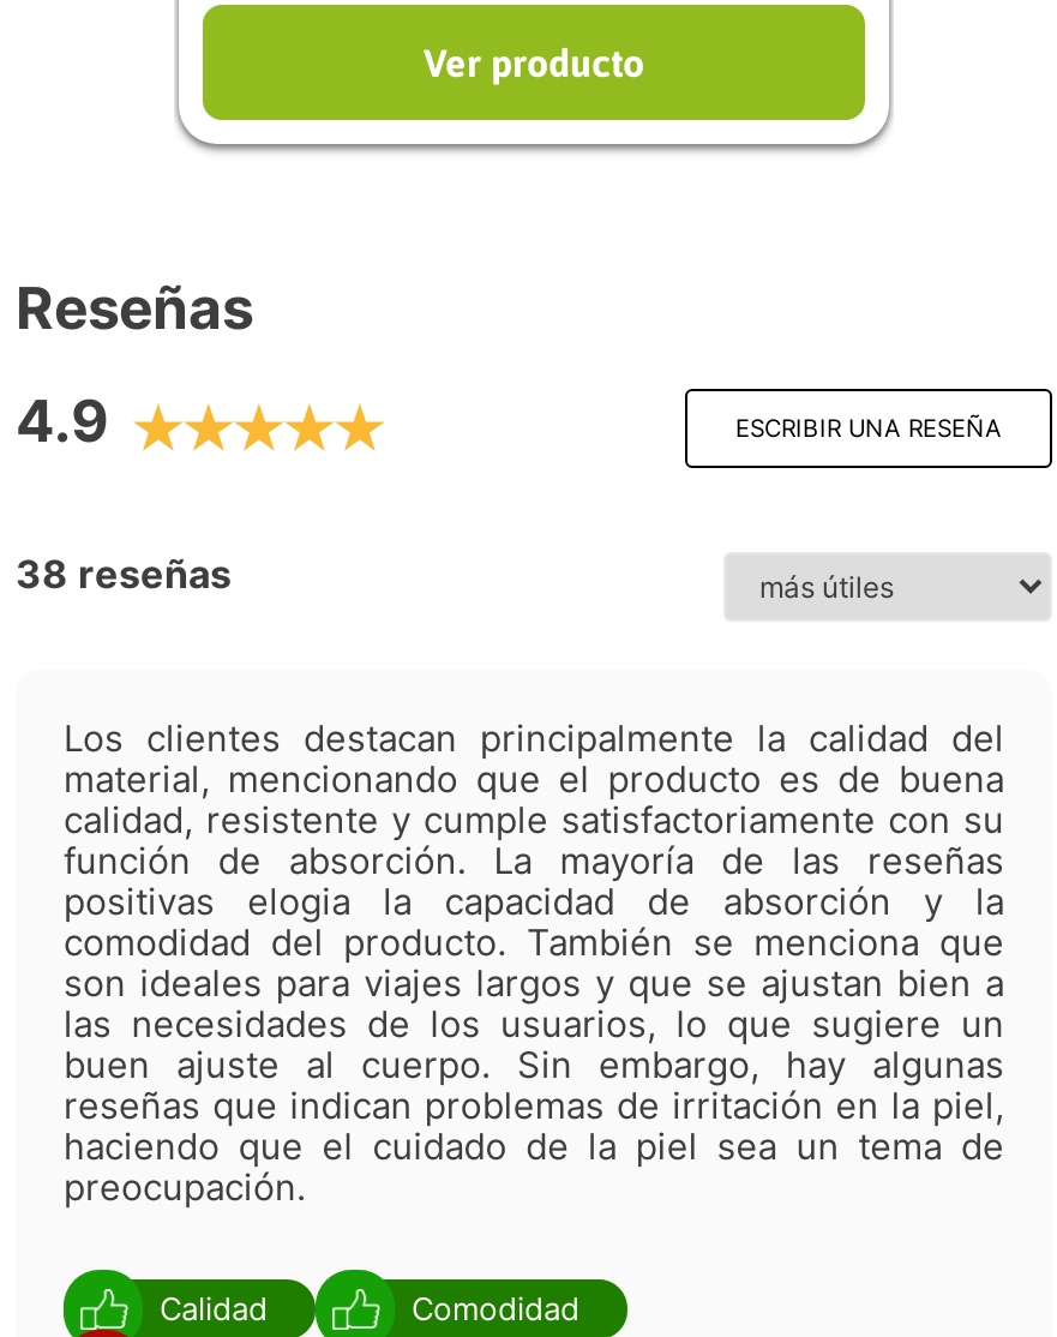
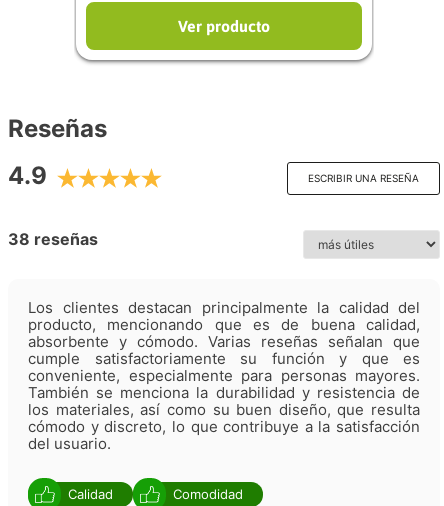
- material, mencionando que el producto es de buena
- calidad, resistente y cumple satisfactoriamente con su
- función de absorción. La mayoría de las reseñas
- positivas elogia la capacidad de absorción y la
- comodidad del producto. También se menciona que
- son ideales para viajes largos y que se ajustan bien a
- las necesidades de los usuarios, lo que sugiere un
- buen ajuste al cuerpo. Sin embargo, hay algunas
- reseñas que indican problemas de irritación en la piel,
- haciendo que el cuidado de la piel sea un tema de
- preocupación.
+ producto, mencionando que es de buena calidad,
+ absorbente y cómodo. Varias reseñas señalan que
+ cumple satisfactoriamente su función y que es
+ conveniente, especialmente para personas mayores.
+ También se menciona la durabilidad y resistencia de
+ los materiales, así como su buen diseño, que resulta
+ cómodo y discreto, lo que contribuye a la satisfacción
+ del usuario.
